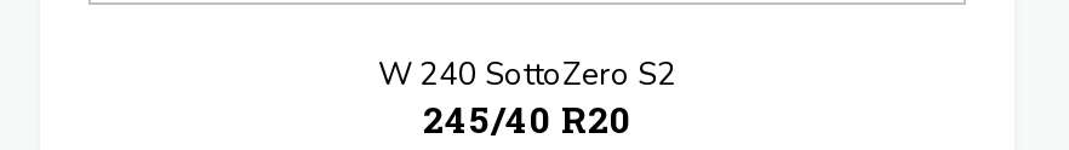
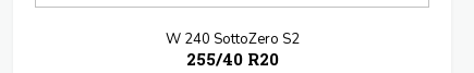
- 245/40 R20
+ 255/40 R20
